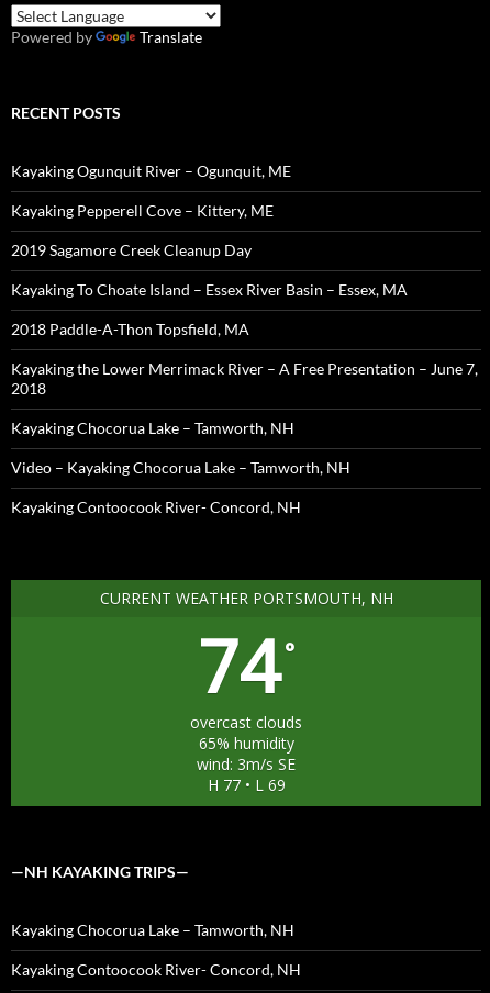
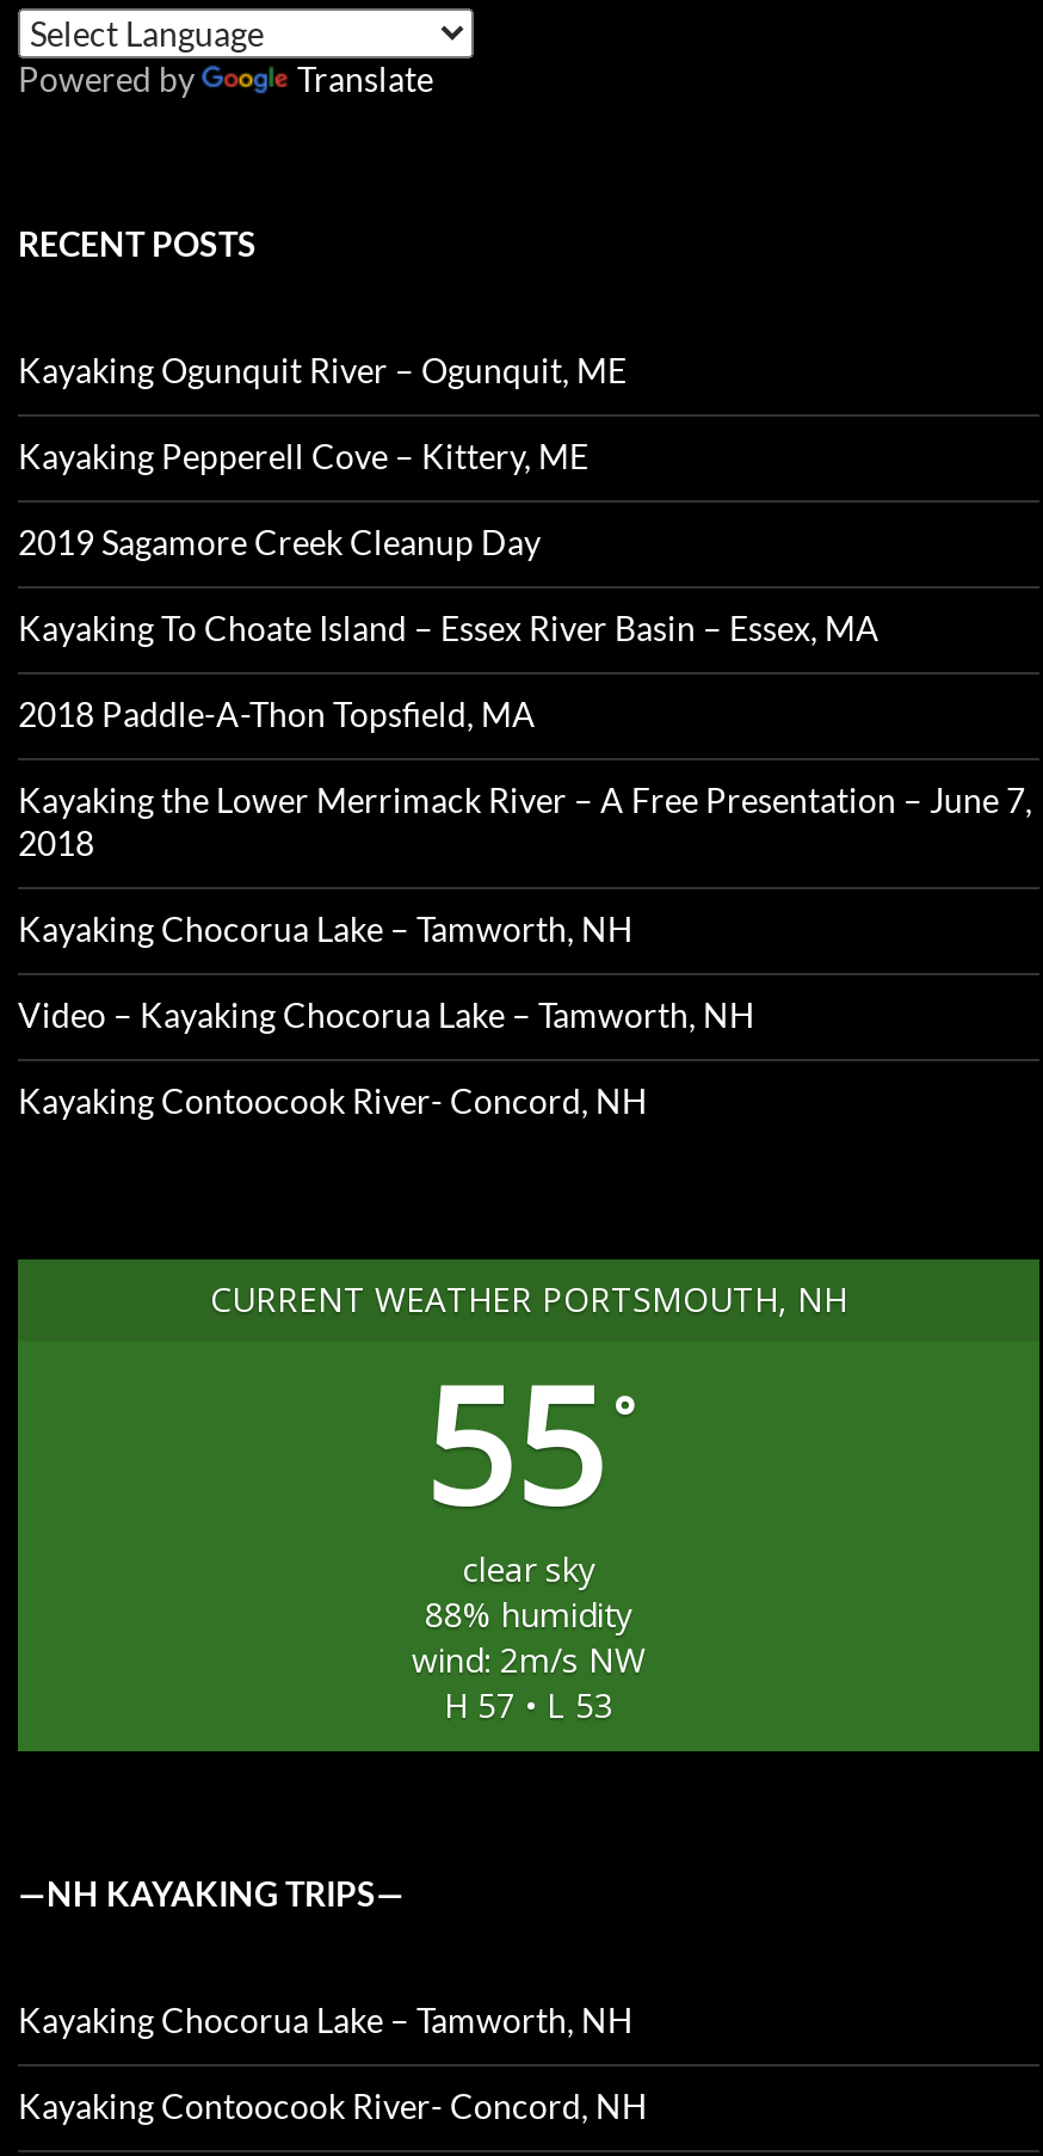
- 74 °
- overcast clouds
- 65% humidity
- wind: 3m/s SE
- H 77 • L 69
+ 55 °
+ clear sky
+ 88% humidity
+ wind: 2m/s NW
+ H 57 • L 53
